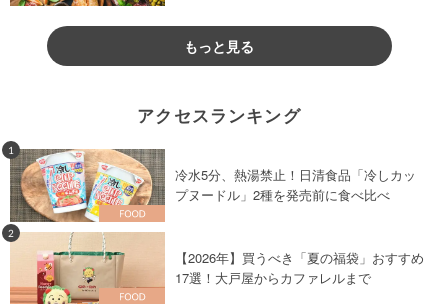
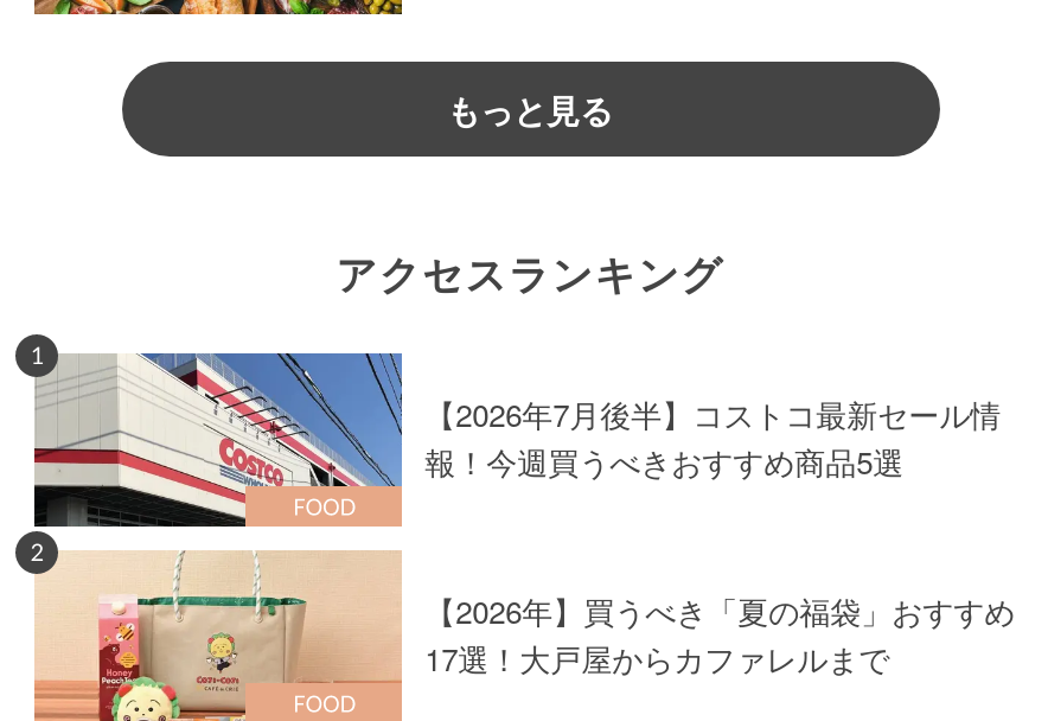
- [image]
- 冷水5分、熱湯禁止！日清食品「冷しカッ
- プヌードル」2種を発売前に食べ比べ
+ [image]
+ 【2026年7月後半】コストコ最新セール情
+ 報！今週買うべきおすすめ商品5選
